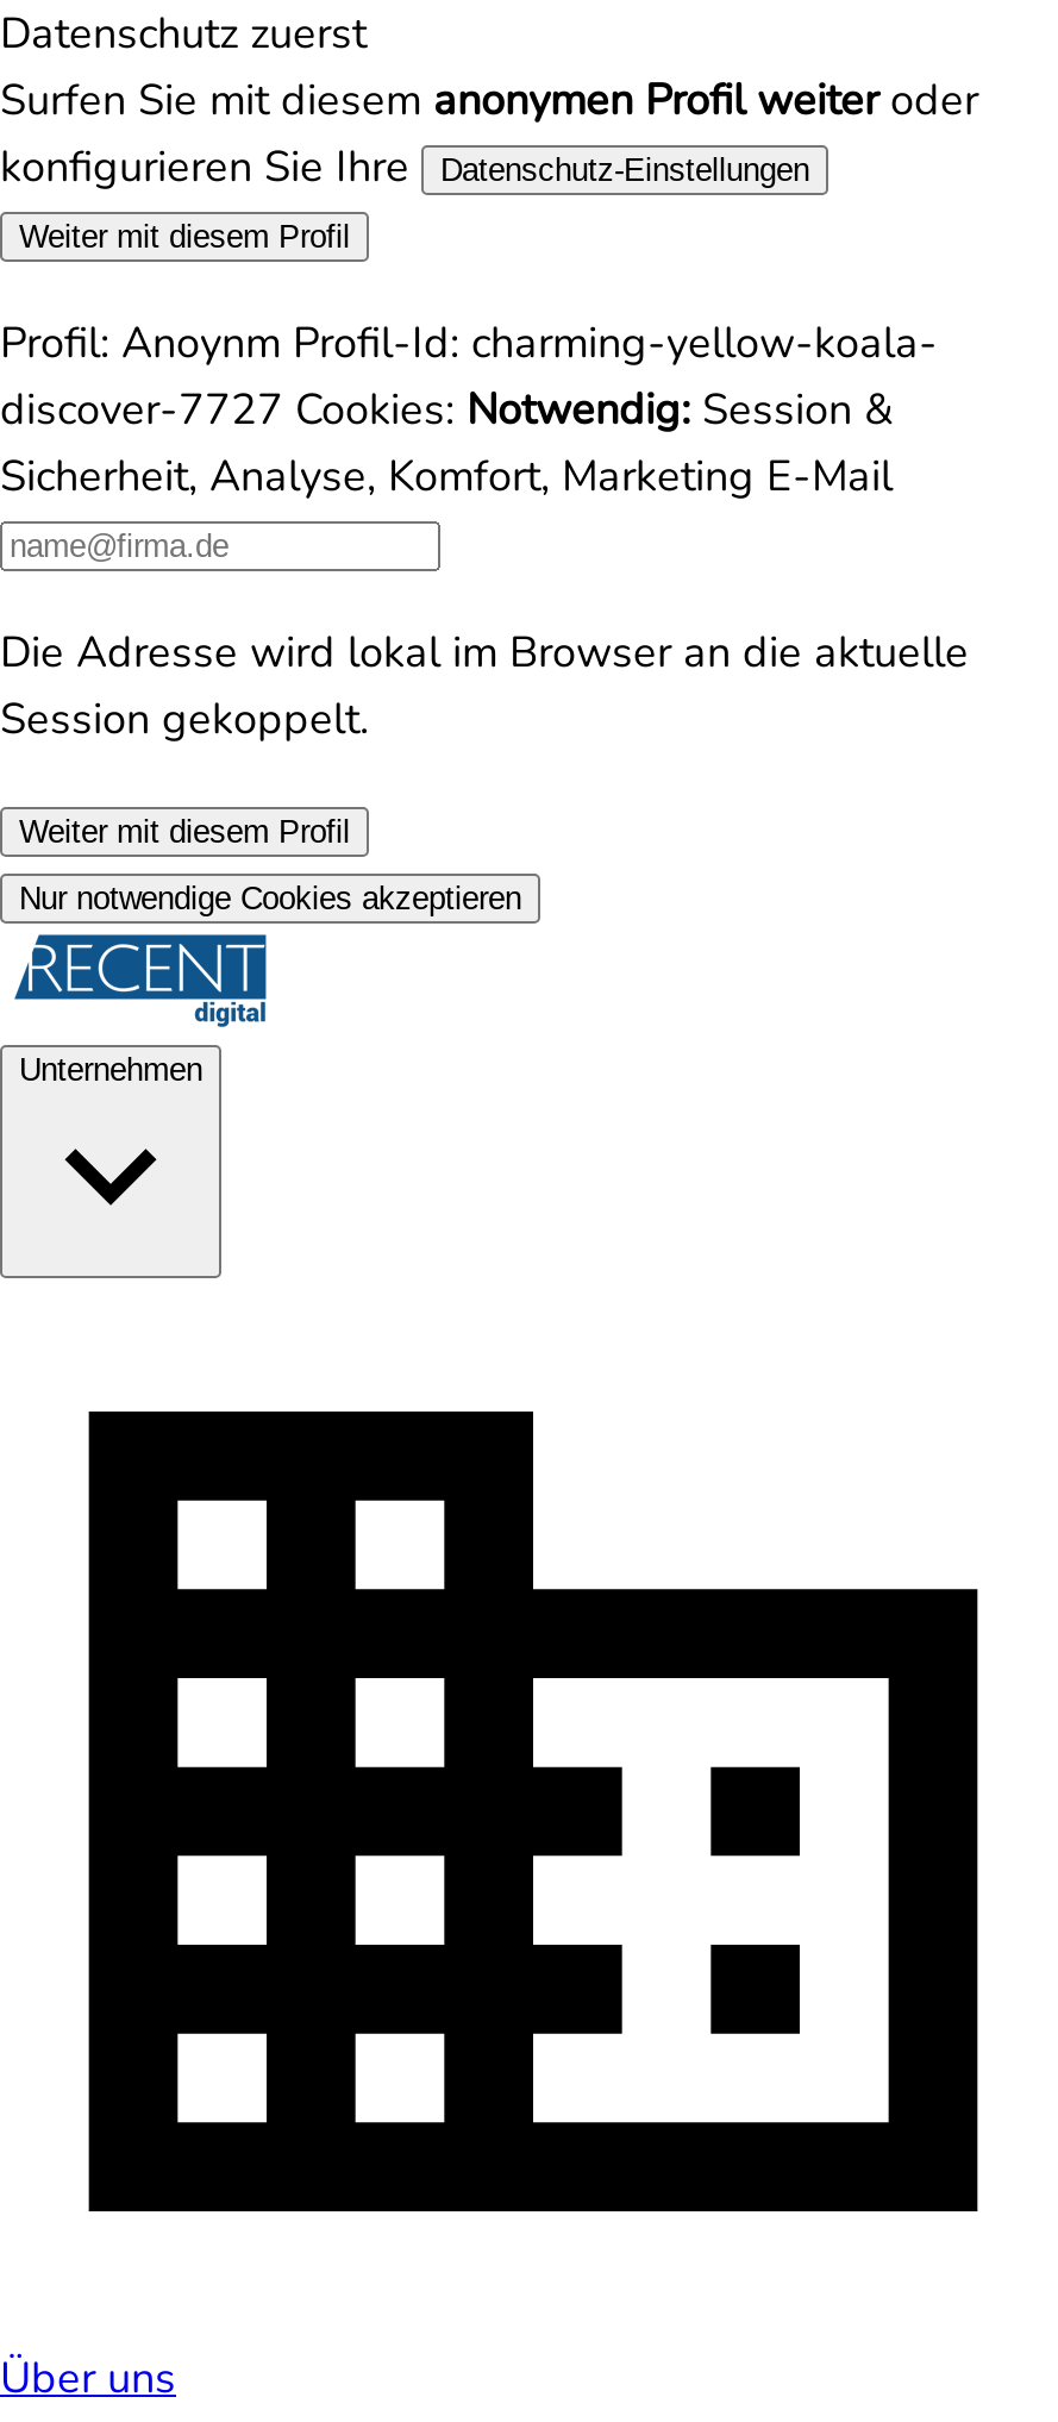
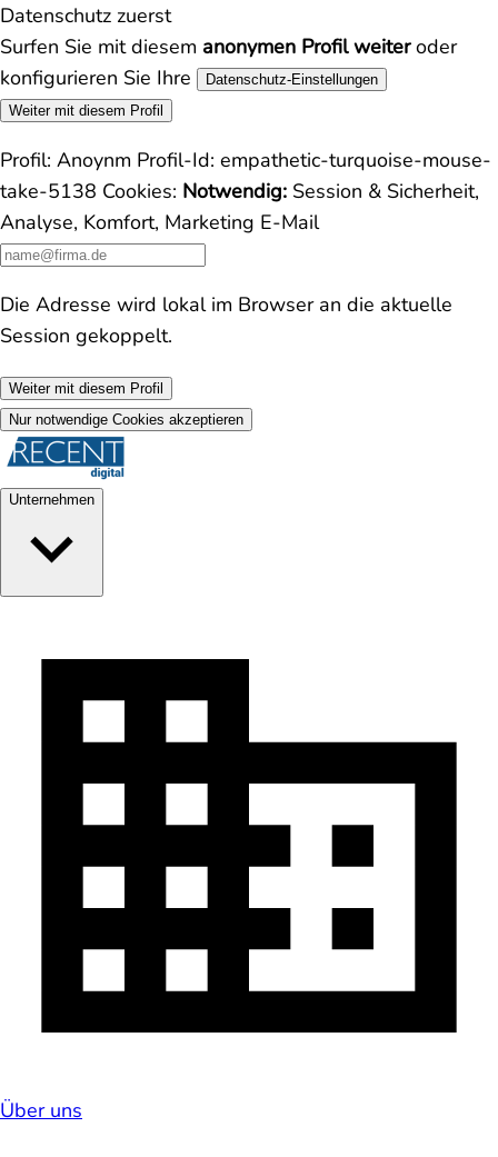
- Profil: Anoynm Profil-Id: charming-yellow-koala-
- discover-7727 Cookies: Notwendig: Session &
- Sicherheit, Analyse, Komfort, Marketing E-Mail
+ Profil: Anoynm Profil-Id: empathetic-turquoise-mouse-
+ take-5138 Cookies: Notwendig: Session & Sicherheit,
+ Analyse, Komfort, Marketing E-Mail
